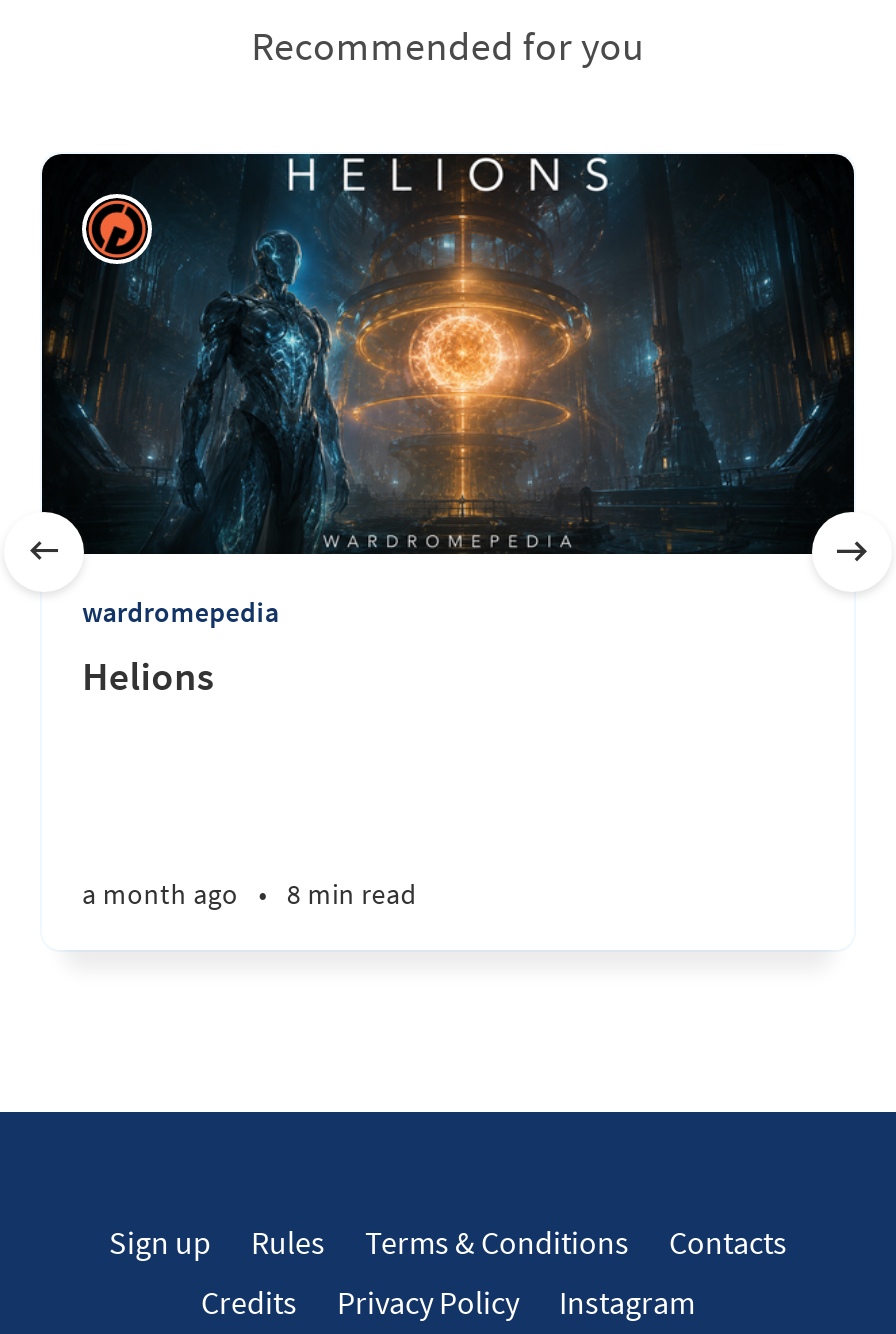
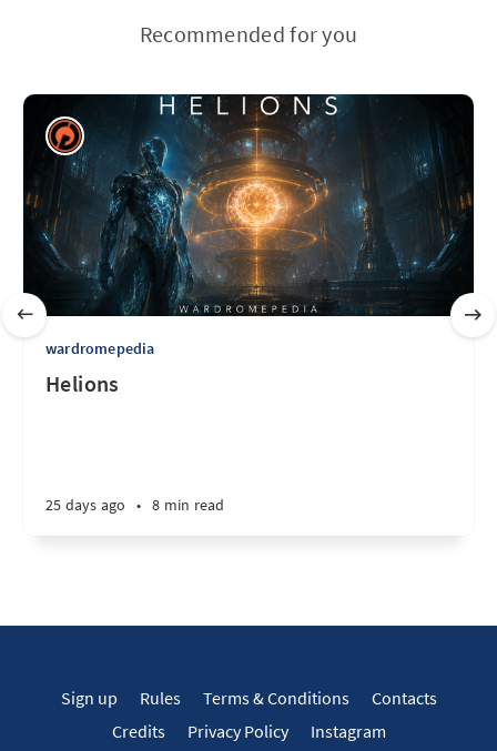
- a month ago • 8 min read
+ 25 days ago • 8 min read
